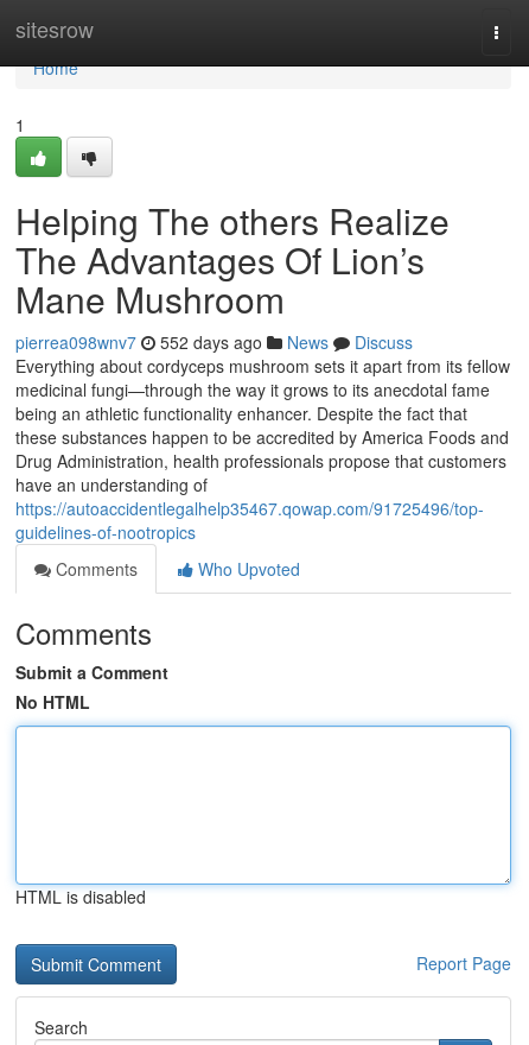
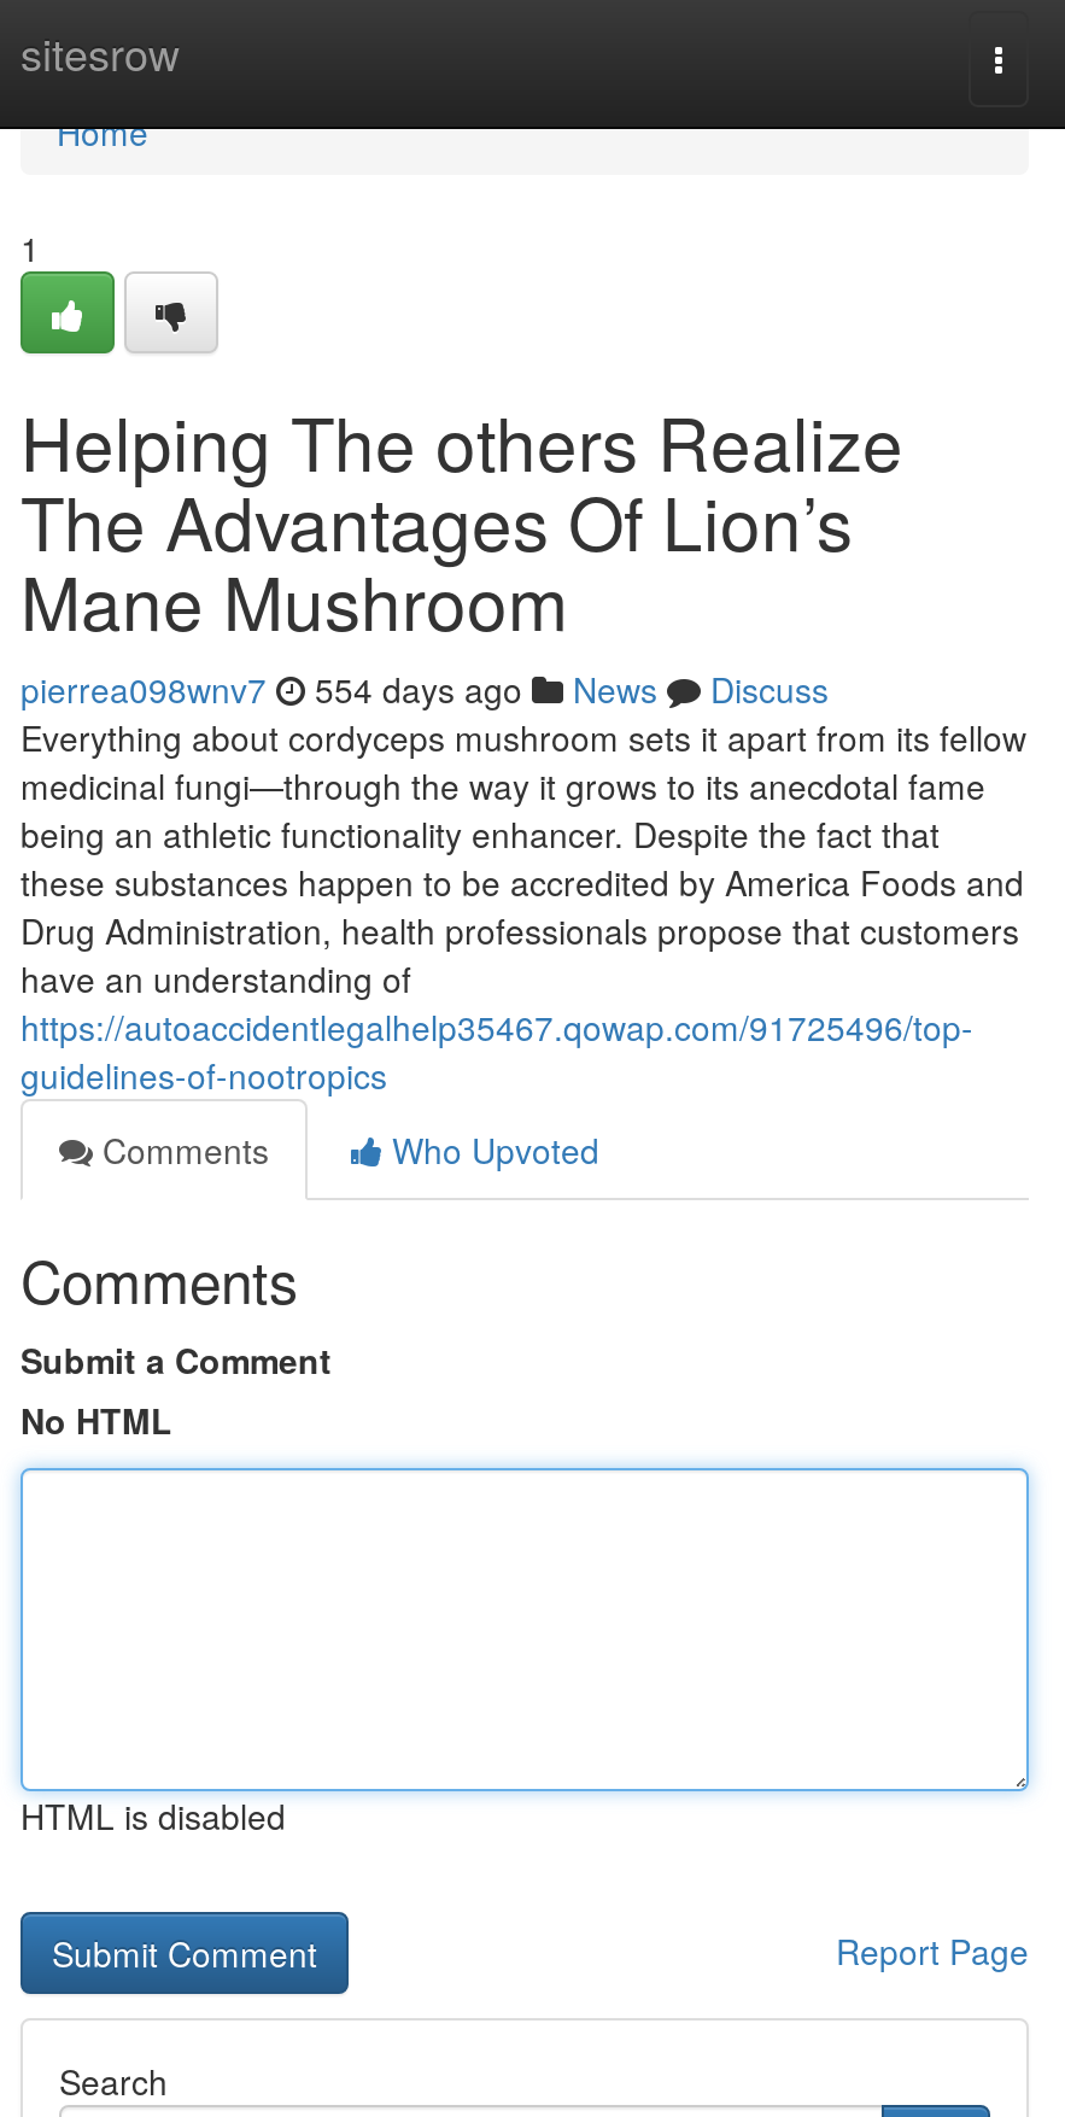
- pierrea098wnv7 552 days ago News Discuss
+ pierrea098wnv7 554 days ago News Discuss
